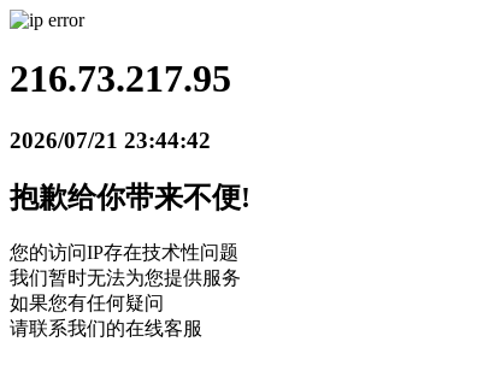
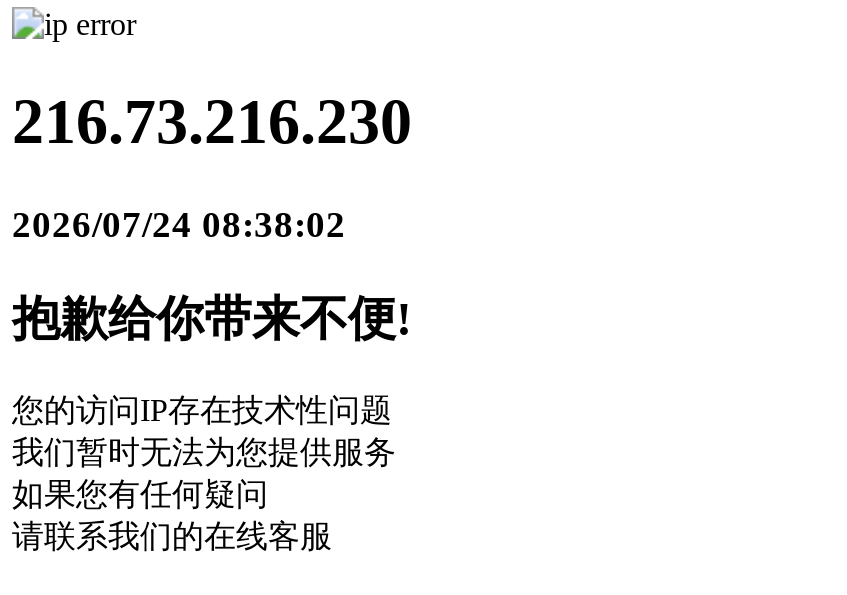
- 216.73.217.95
+ 216.73.216.230

- 2026/07/21 23:44:42
+ 2026/07/24 08:38:02
